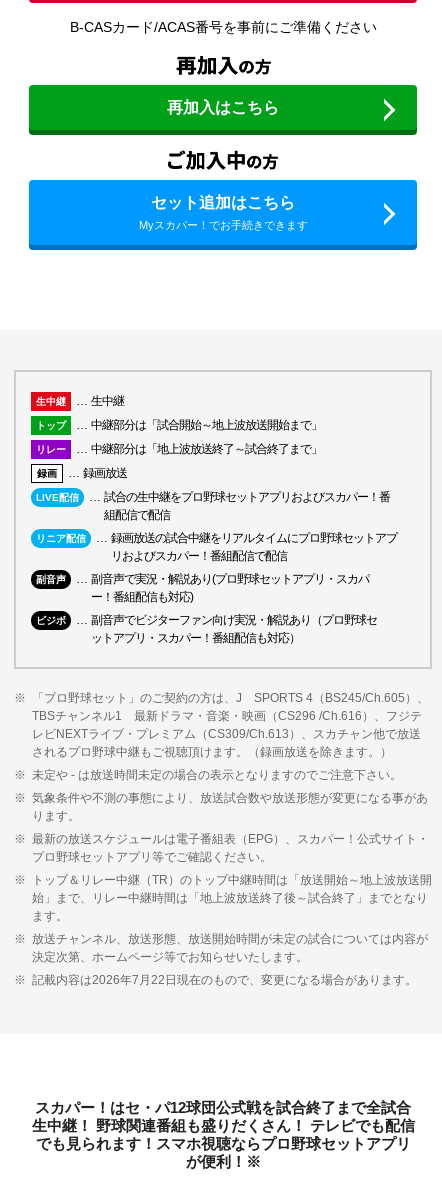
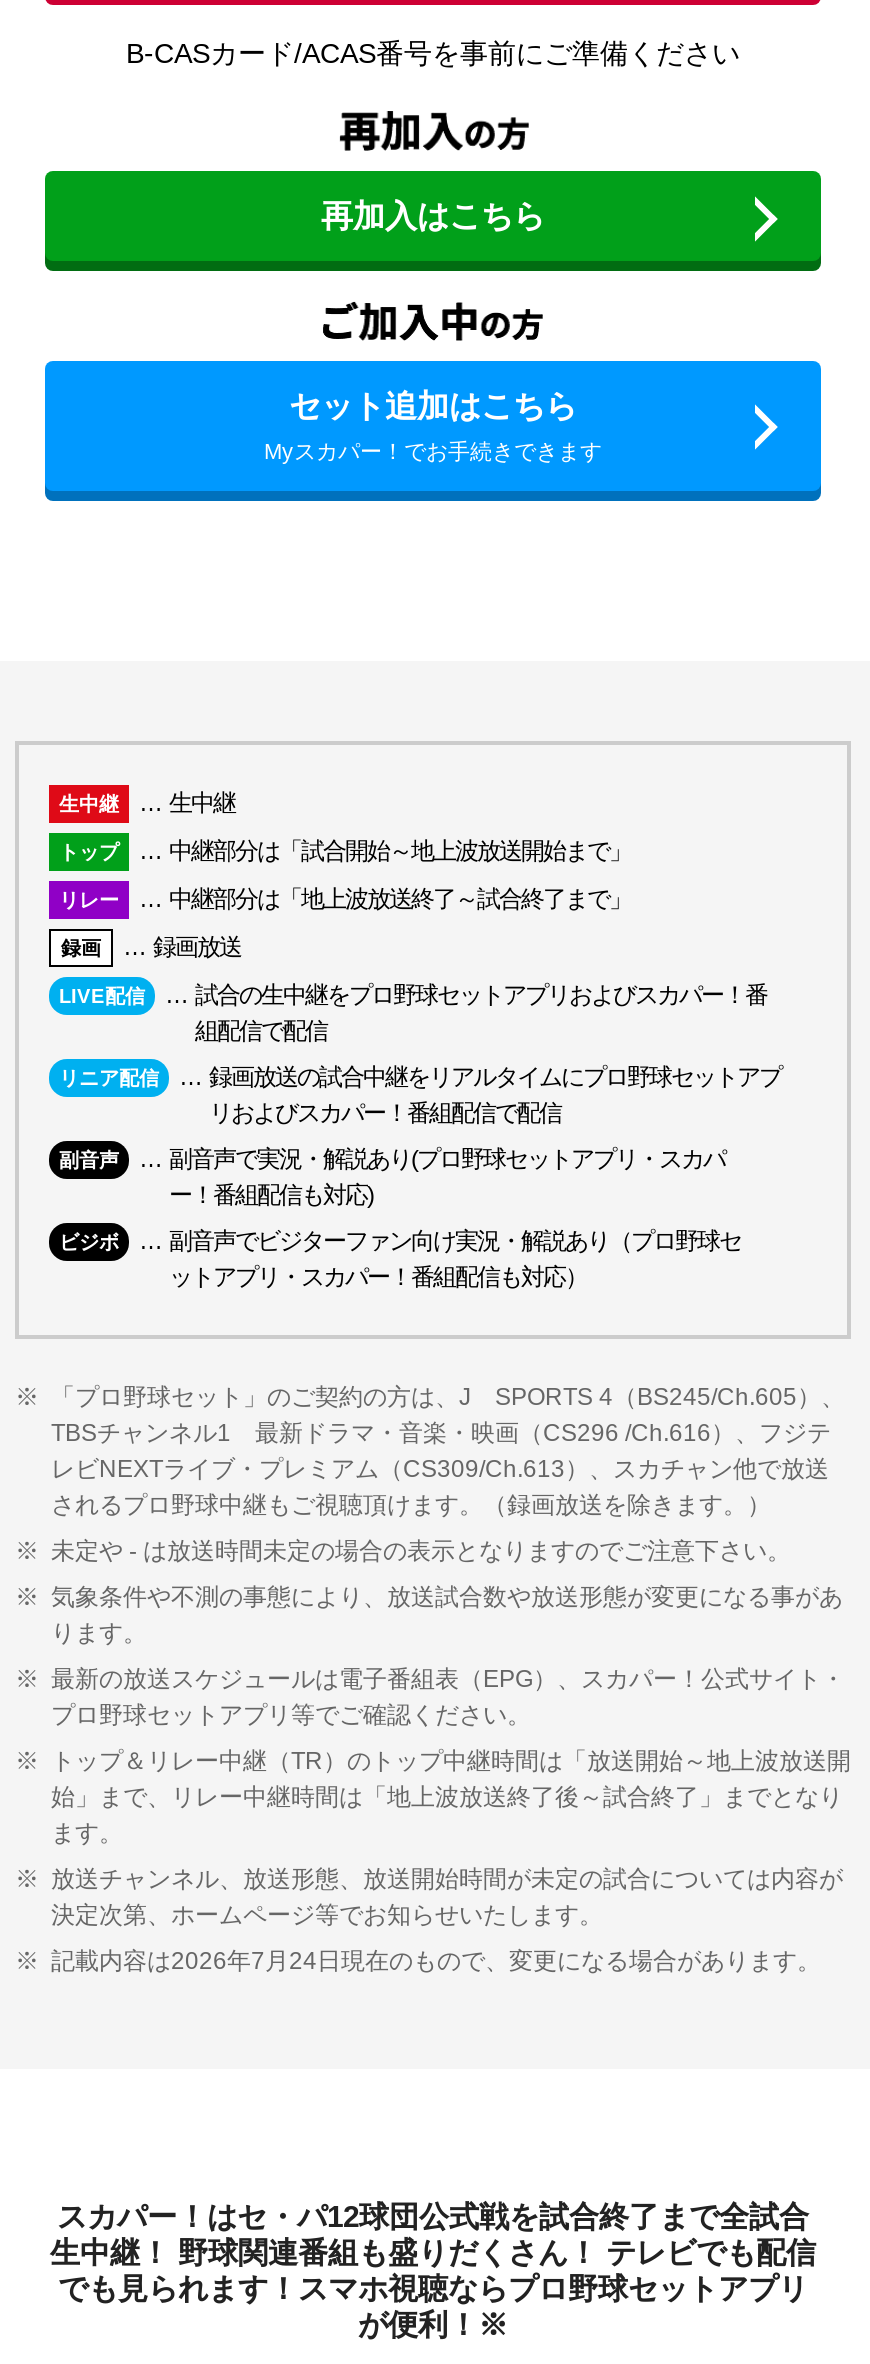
- 記載内容は2026年7月22日現在のもので、変更になる場合があります。
+ 記載内容は2026年7月24日現在のもので、変更になる場合があります。
